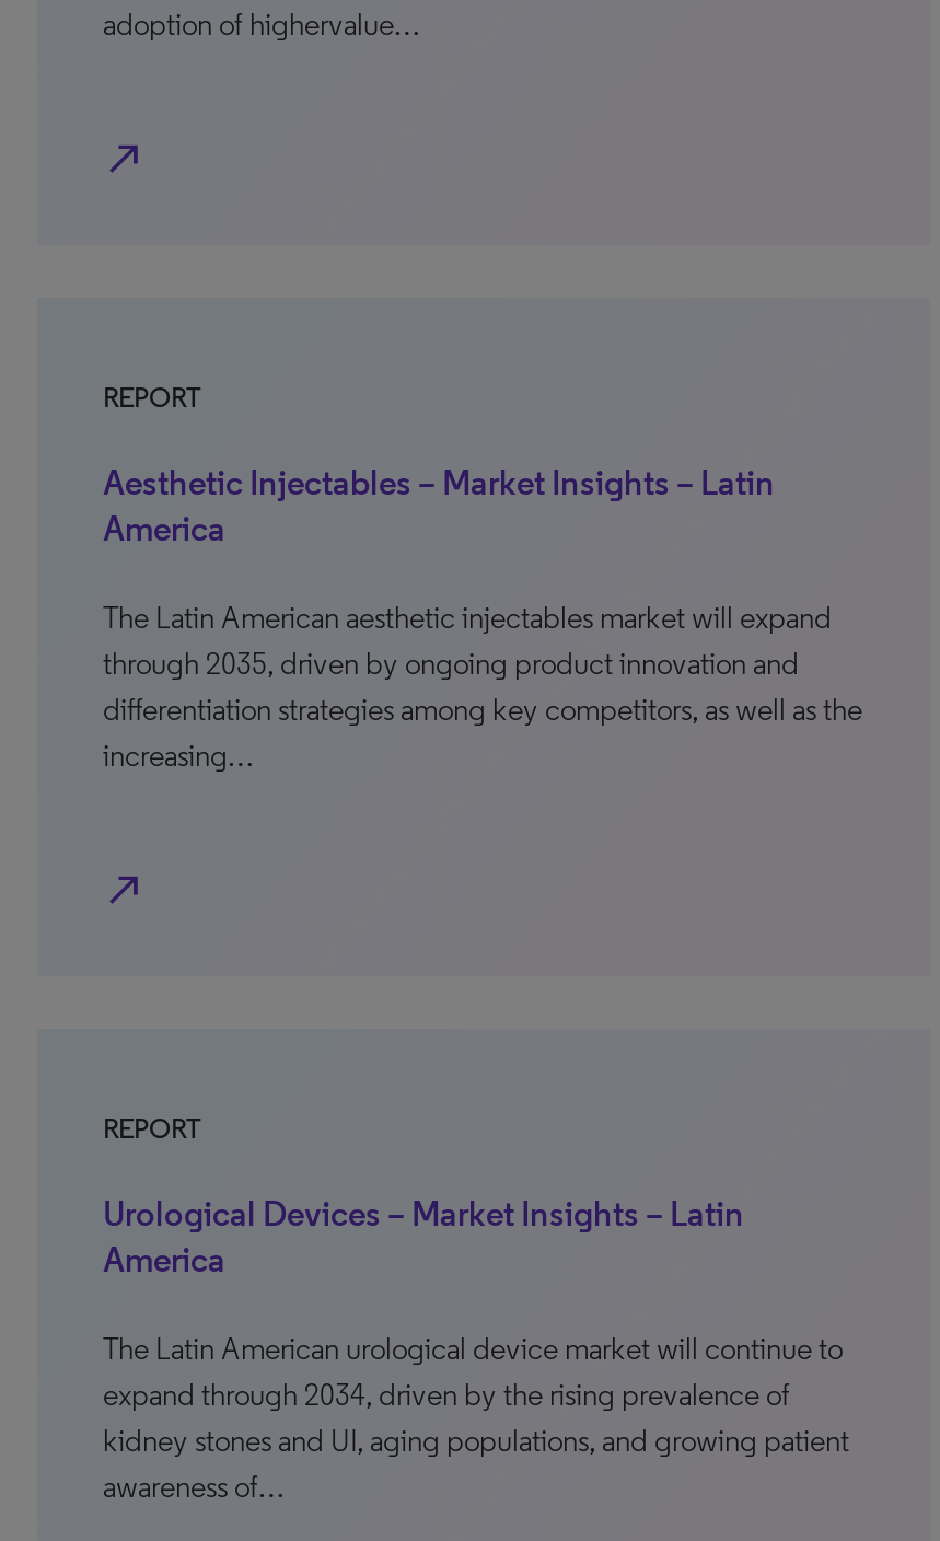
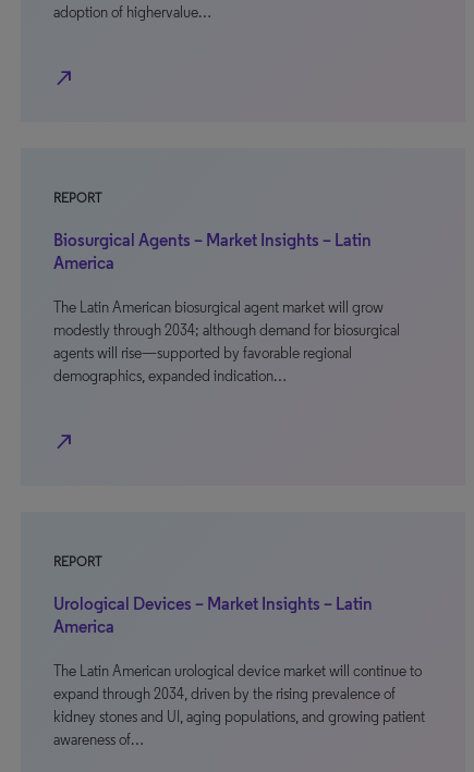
- Aesthetic Injectables – Market Insights – Latin
+ Biosurgical Agents – Market Insights – Latin

- The Latin American aesthetic injectables market will expand
- through 2035, driven by ongoing product innovation and
- differentiation strategies among key competitors, as well as the
- increasing…
+ The Latin American biosurgical agent market will grow
+ modestly through 2034; although demand for biosurgical
+ agents will rise—supported by favorable regional
+ demographics, expanded indication…
